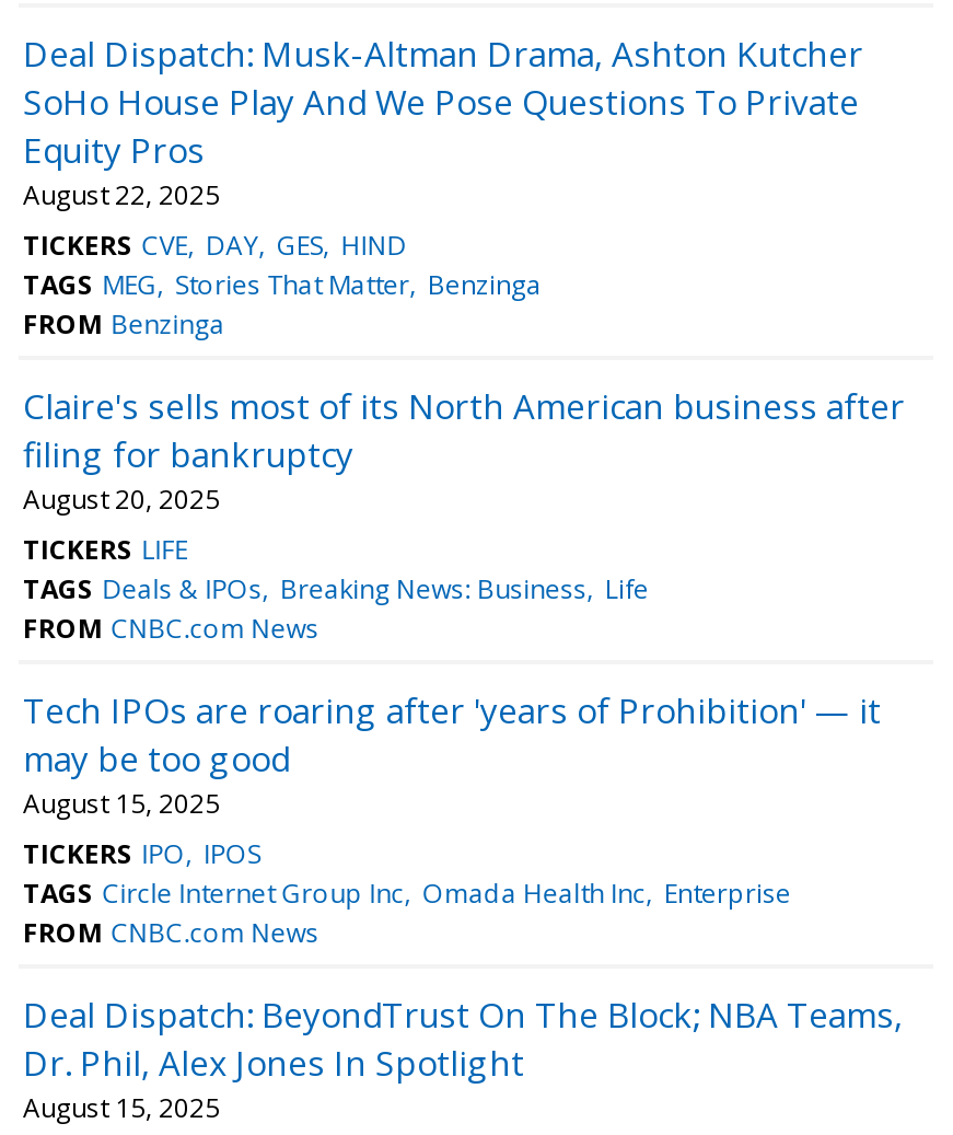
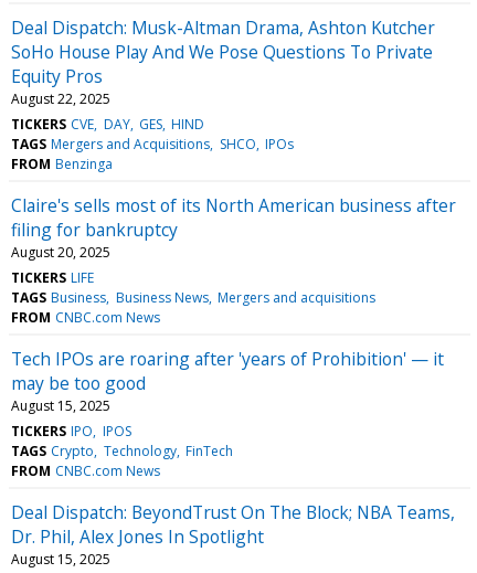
- TAGS MEG Stories That Matter Benzinga
+ TAGS Mergers and Acquisitions SHCO IPOs

- TAGS Deals & IPOs Breaking News: Business Life
+ TAGS Business Business News Mergers and acquisitions

- TAGS Circle Internet Group Inc Omada Health Inc Enterprise
+ TAGS Crypto Technology FinTech
